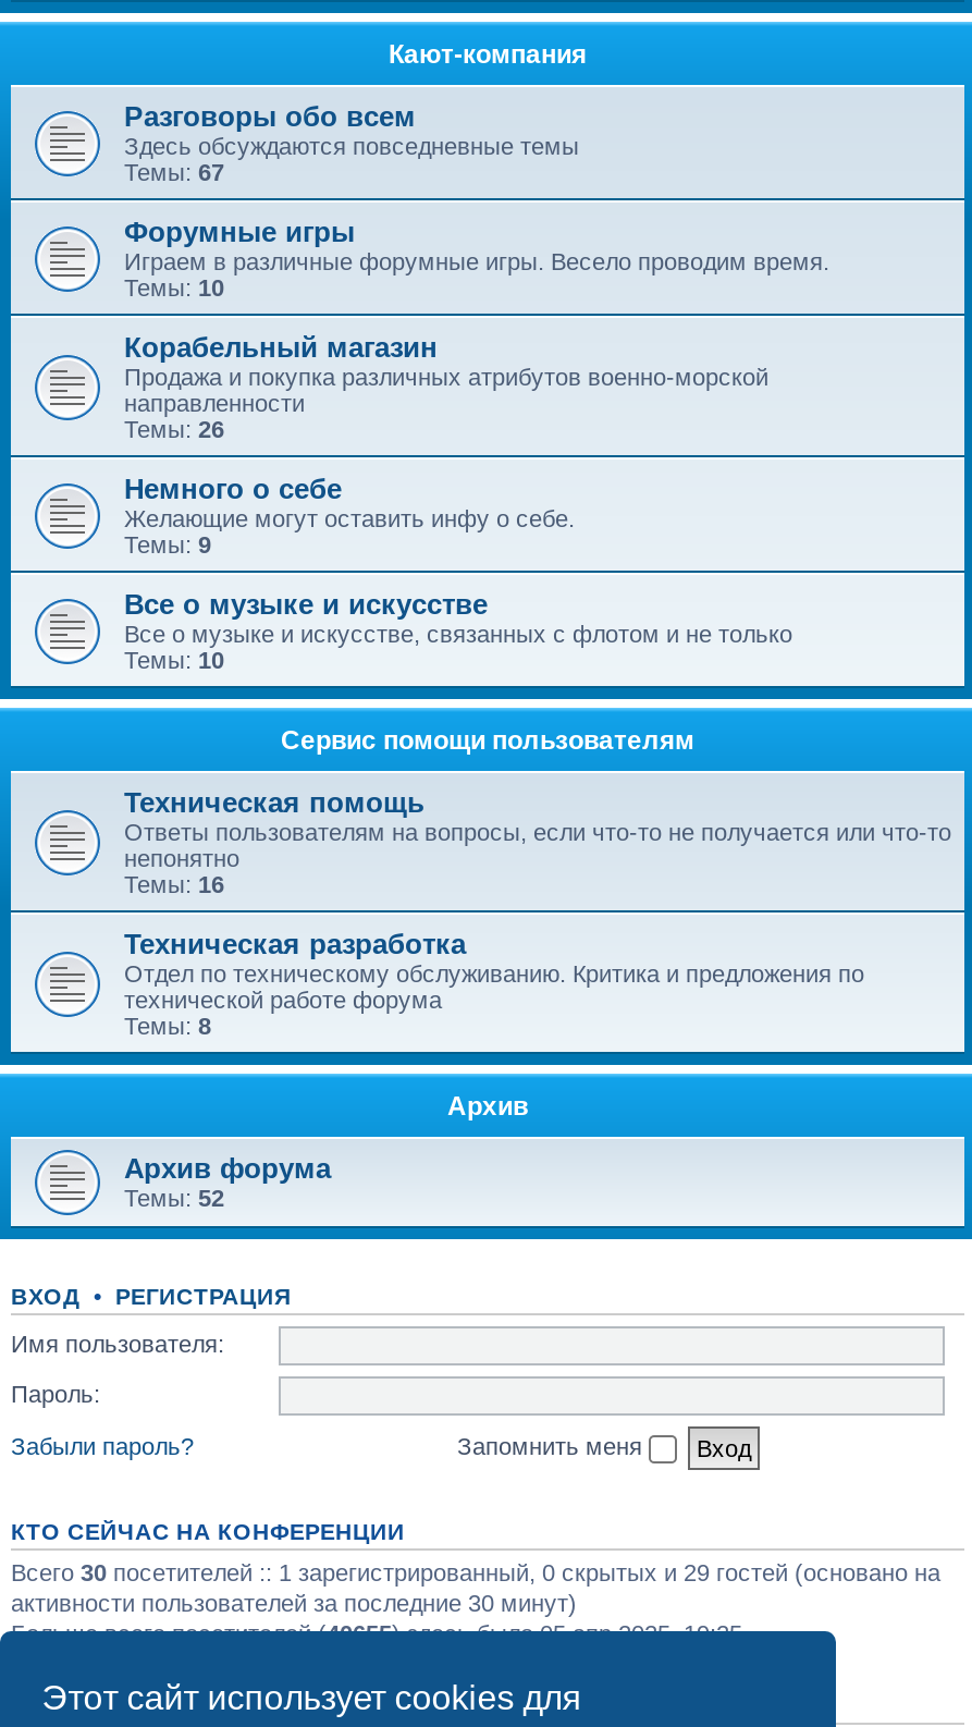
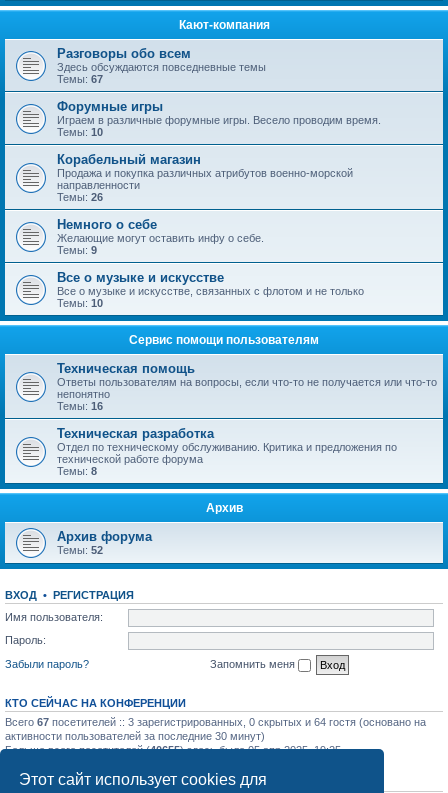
- Всего 30 посетителей :: 1 зарегистрированный, 0 скрытых и 29 гостей (основано на
+ Всего 67 посетителей :: 3 зарегистрированных, 0 скрытых и 64 гостя (основано на
